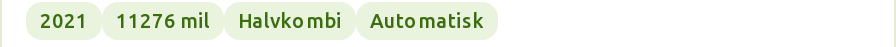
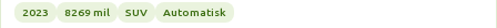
- 2021
- 11276 mil
- Halvkombi
+ 2023
+ 8269 mil
+ SUV
